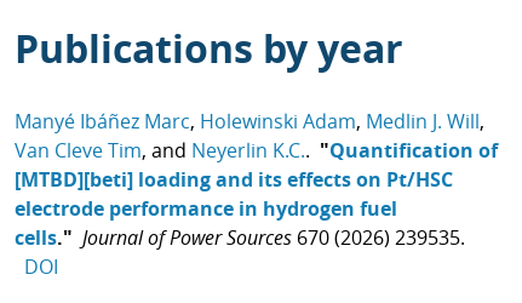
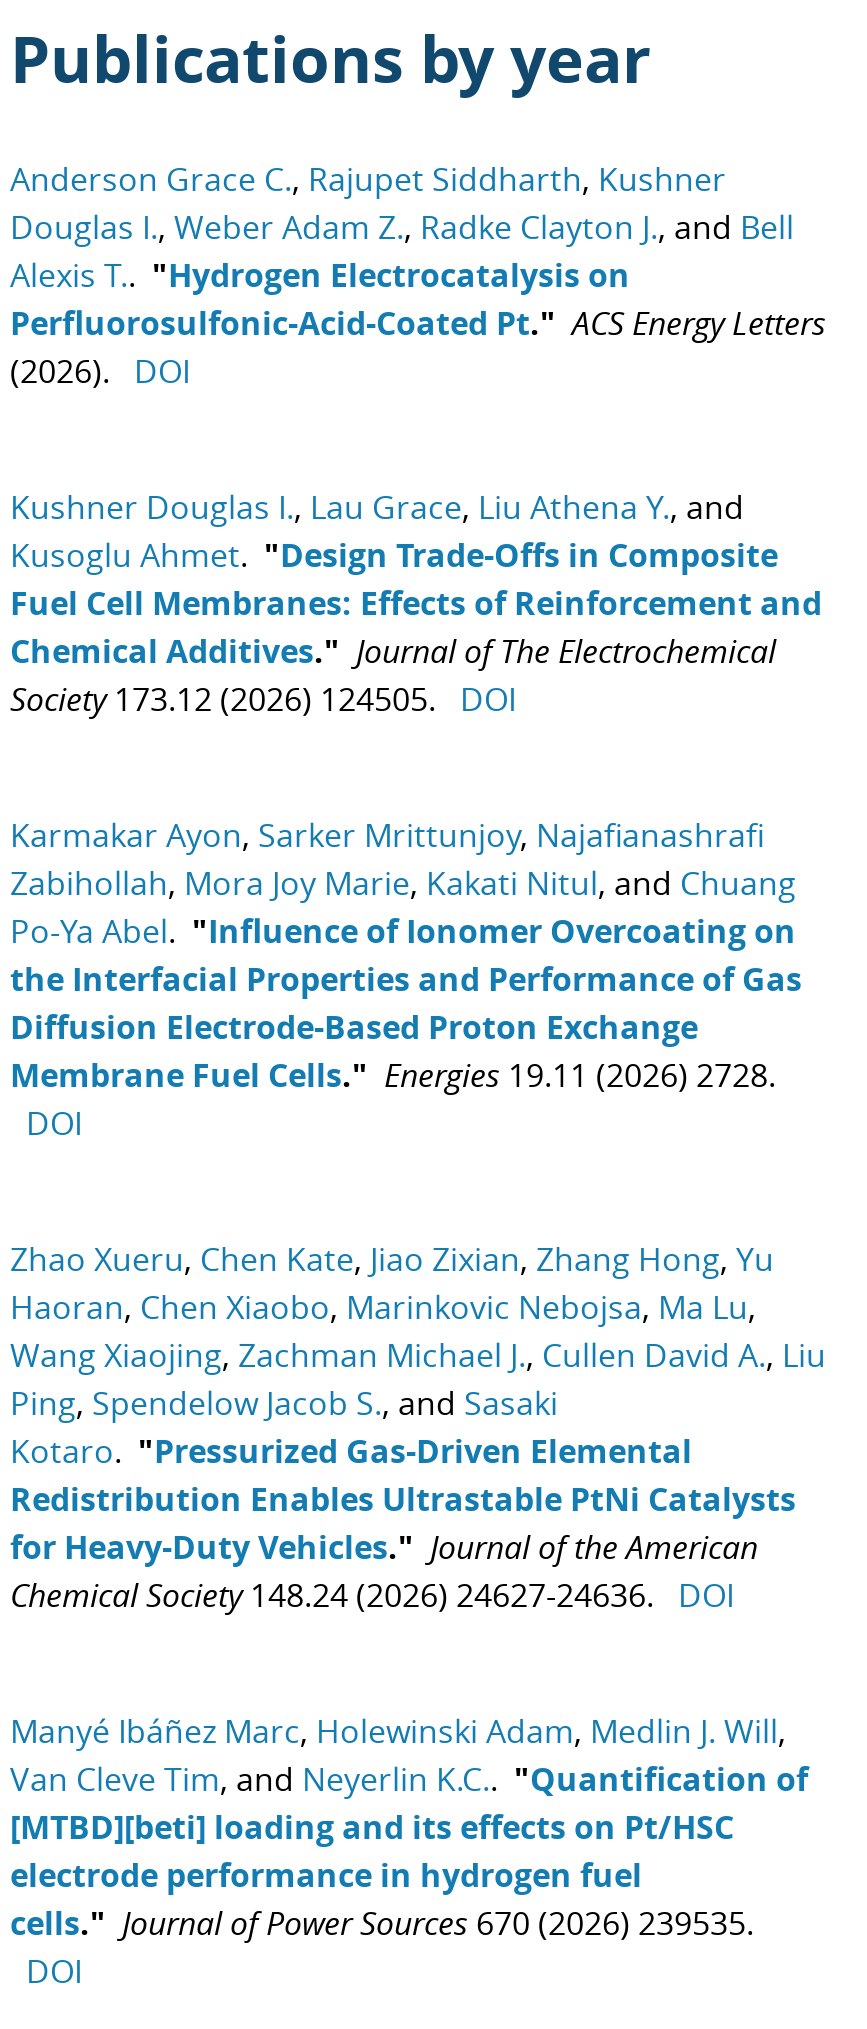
+ Anderson Grace C., Rajupet Siddharth, Kushner
+ Douglas I., Weber Adam Z., Radke Clayton J., and Bell
+ Alexis T.. "Hydrogen Electrocatalysis on
+ Perfluorosulfonic-Acid-Coated Pt." ACS Energy Letters
+ (2026). DOI
+ Kushner Douglas I., Lau Grace, Liu Athena Y., and
+ Kusoglu Ahmet. "Design Trade-Offs in Composite
+ Fuel Cell Membranes: Effects of Reinforcement and
+ Chemical Additives." Journal of The Electrochemical
+ Society 173.12 (2026) 124505. DOI
+ Karmakar Ayon, Sarker Mrittunjoy, Najafianashrafi
+ Zabihollah, Mora Joy Marie, Kakati Nitul, and Chuang
+ Po-Ya Abel. "Influence of Ionomer Overcoating on
+ the Interfacial Properties and Performance of Gas
+ Diffusion Electrode-Based Proton Exchange
+ Membrane Fuel Cells." Energies 19.11 (2026) 2728.
+ DOI
+ Zhao Xueru, Chen Kate, Jiao Zixian, Zhang Hong, Yu
+ Haoran, Chen Xiaobo, Marinkovic Nebojsa, Ma Lu,
+ Wang Xiaojing, Zachman Michael J., Cullen David A., Liu
+ Ping, Spendelow Jacob S., and Sasaki
+ Kotaro. "Pressurized Gas-Driven Elemental
+ Redistribution Enables Ultrastable PtNi Catalysts
+ for Heavy-Duty Vehicles." Journal of the American
+ Chemical Society 148.24 (2026) 24627-24636. DOI
